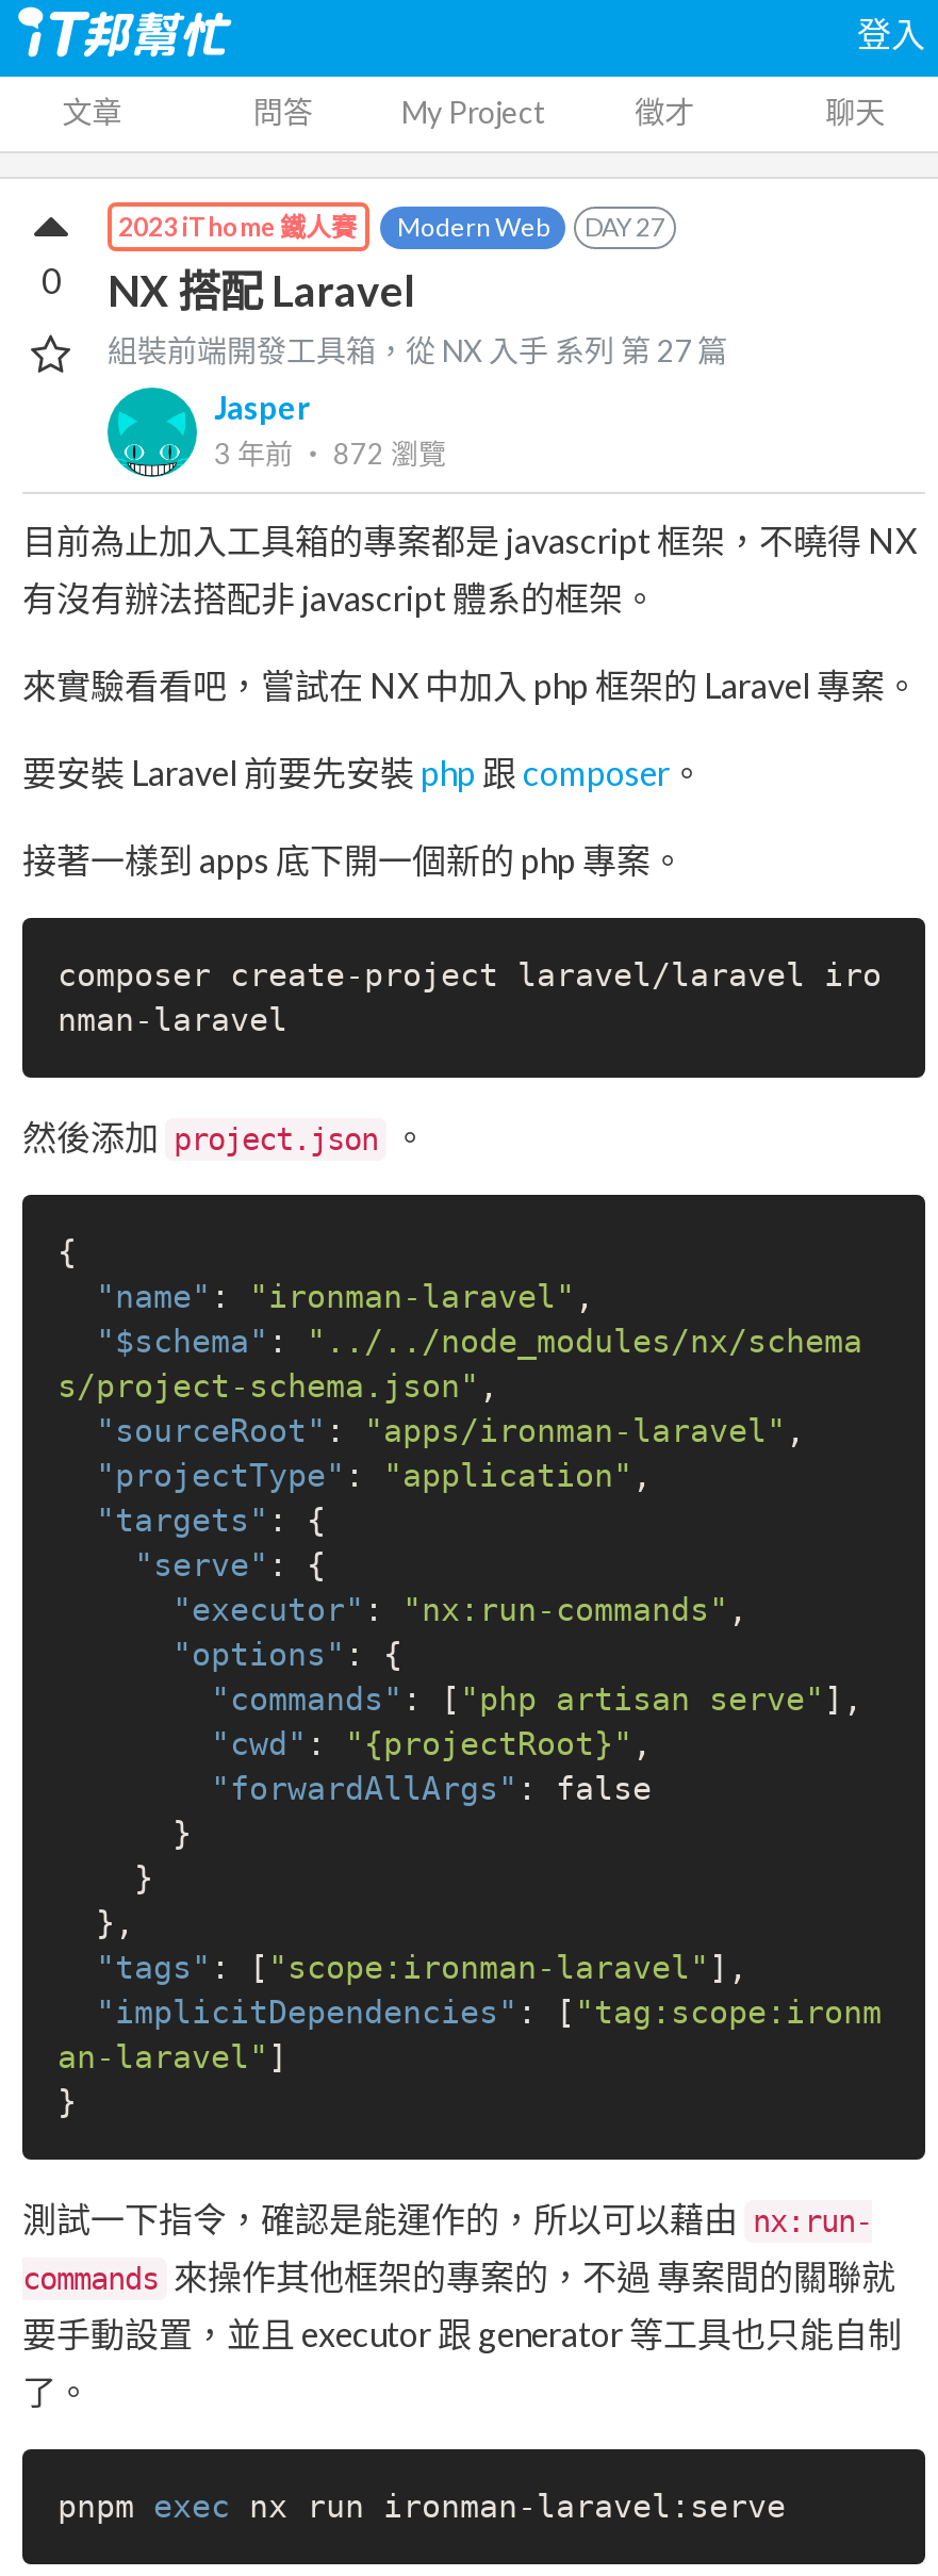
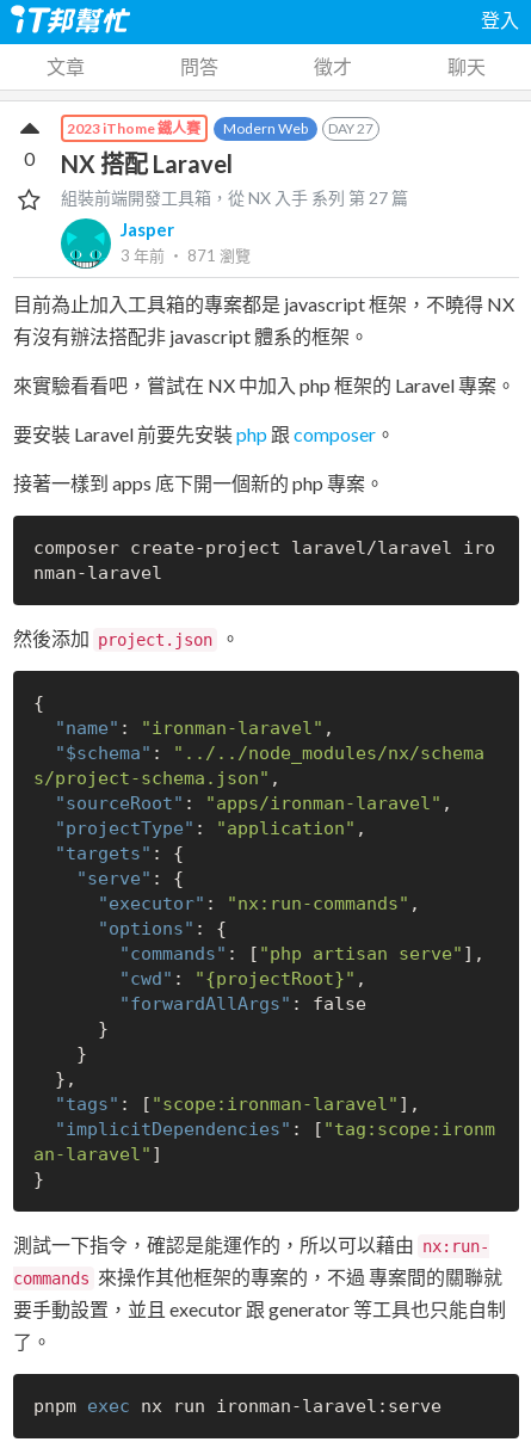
- My Project

- 3 年前‧ 872瀏覽
+ 3 年前‧ 871瀏覽
